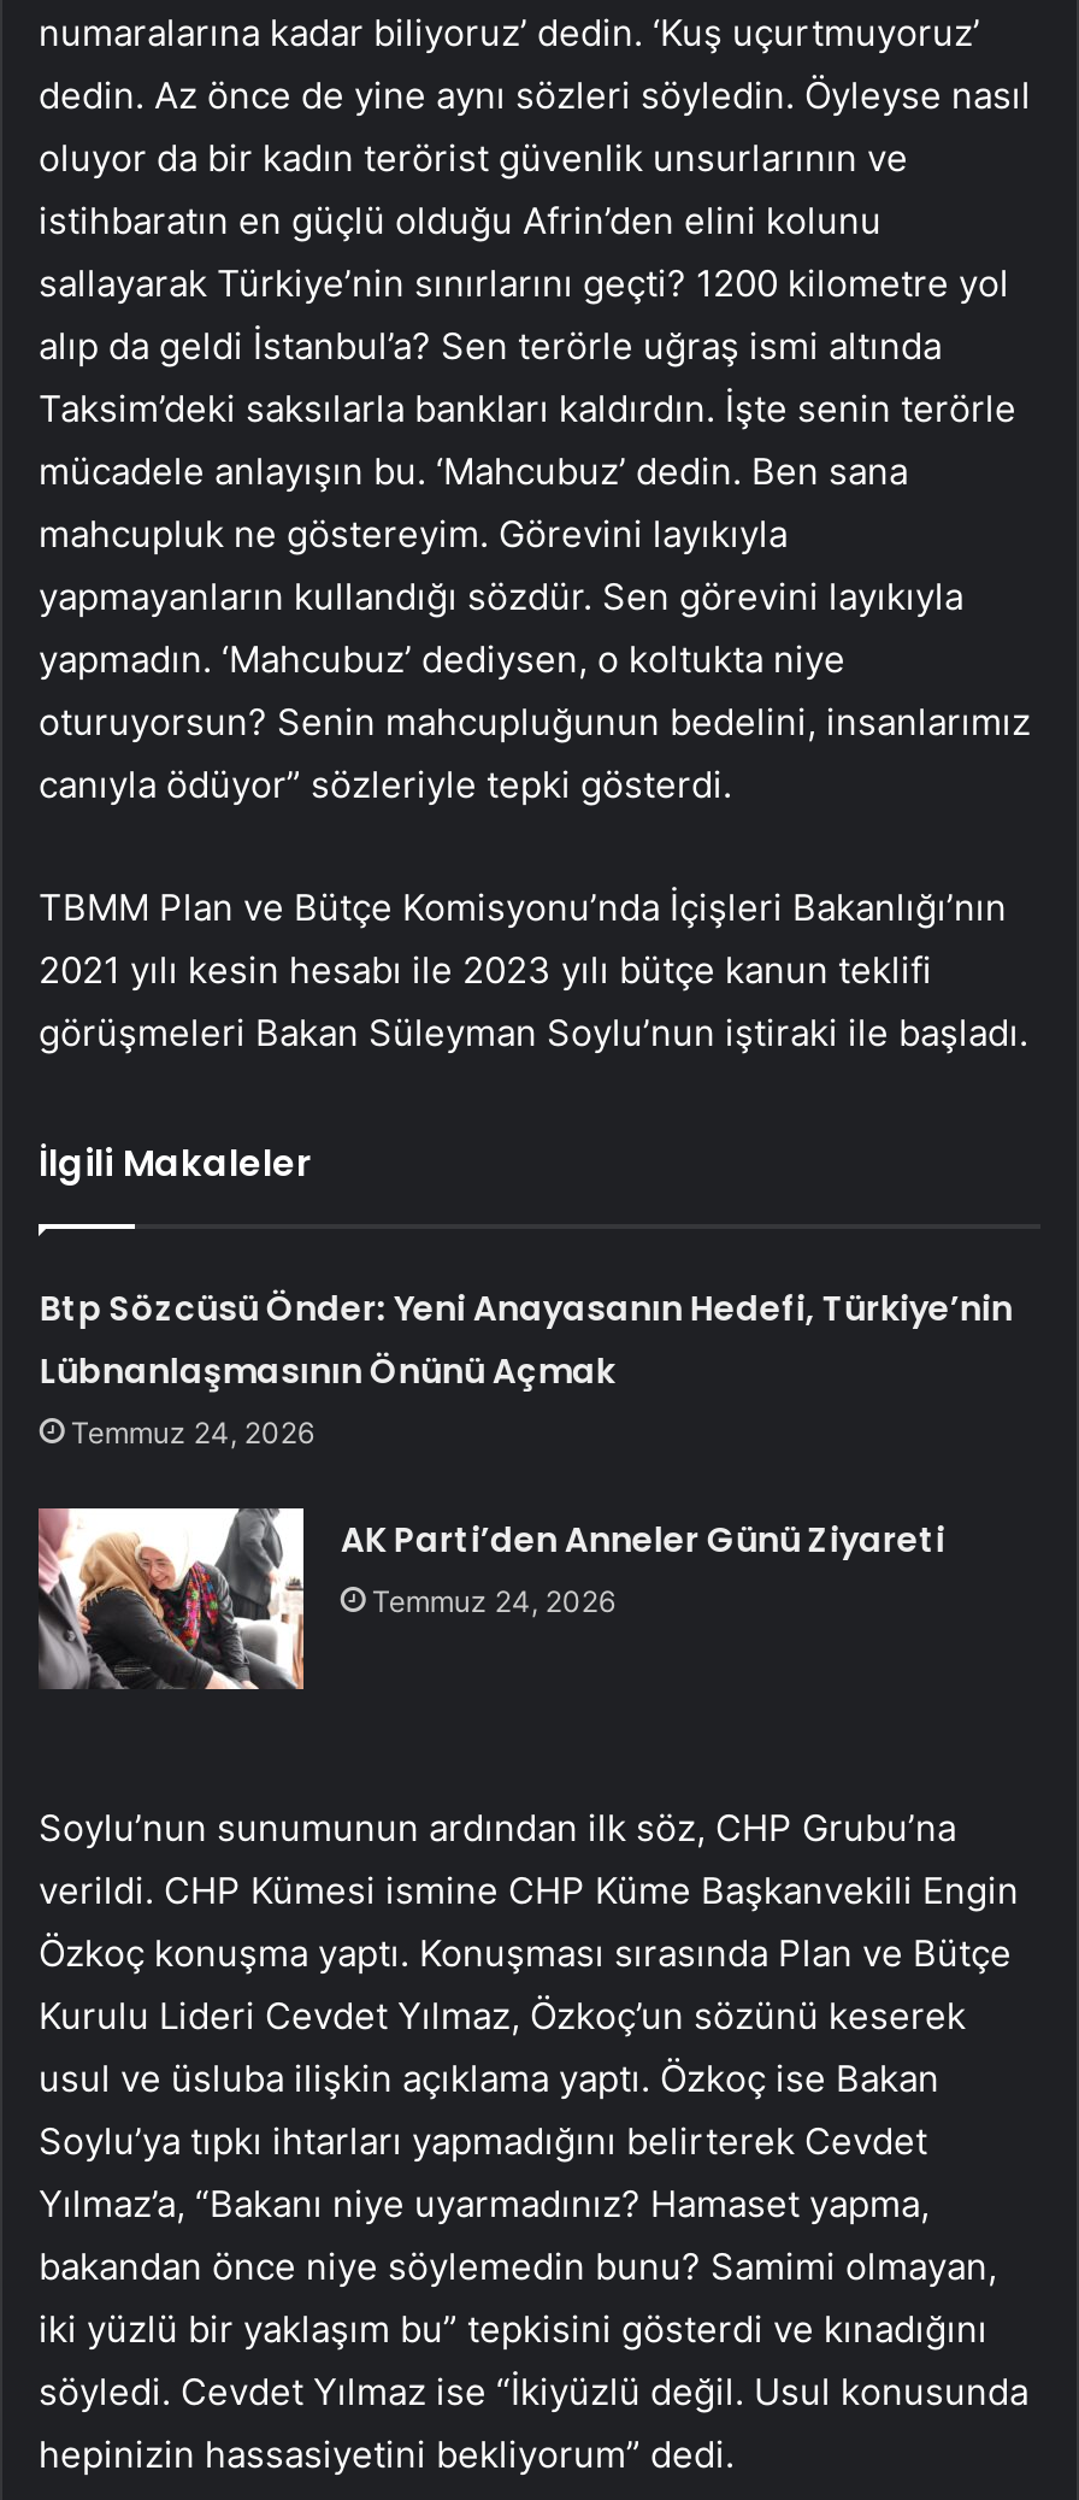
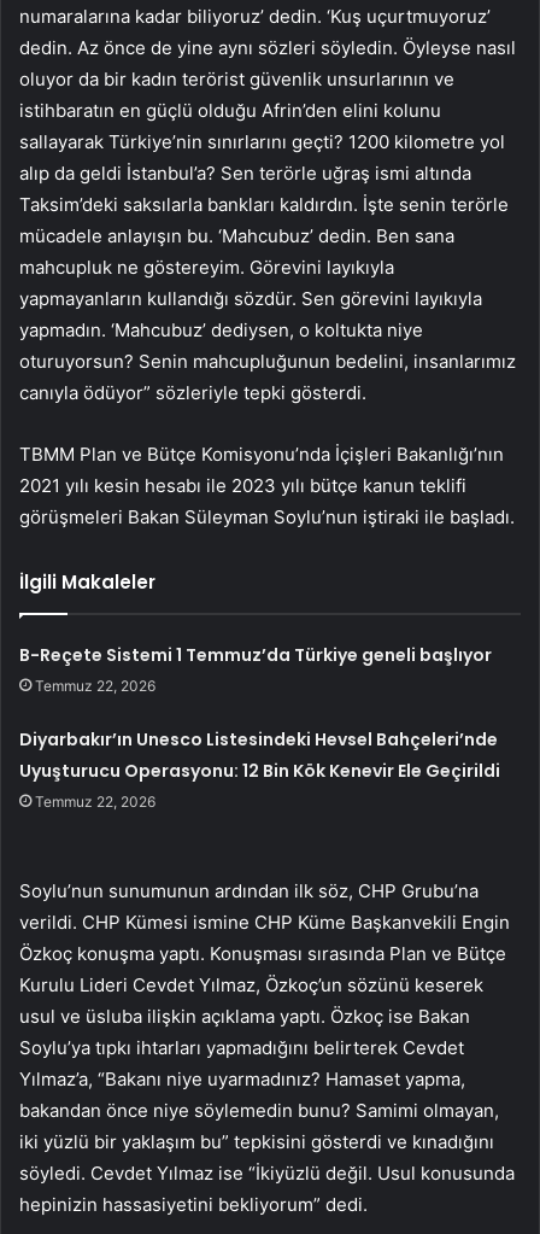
- Btp Sözcüsü Önder: Yeni Anayasanın Hedefi, Türkiye’nin
- Lübnanlaşmasının Önünü Açmak
- Temmuz 24, 2026
+ B-Reçete Sistemi 1 Temmuz’da Türkiye geneli başlıyor
+ Temmuz 22, 2026

- AK Parti’den Anneler Günü Ziyareti
- Temmuz 24, 2026
+ Diyarbakır’ın Unesco Listesindeki Hevsel Bahçeleri’nde
+ Uyuşturucu Operasyonu: 12 Bin Kök Kenevir Ele Geçirildi
+ Temmuz 22, 2026
